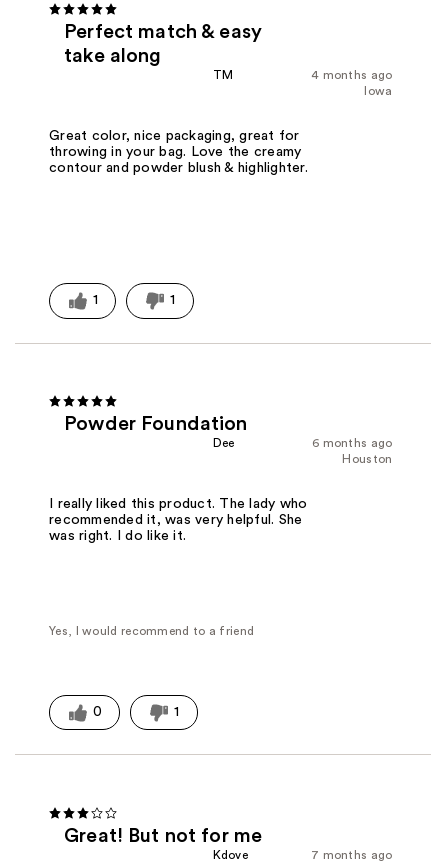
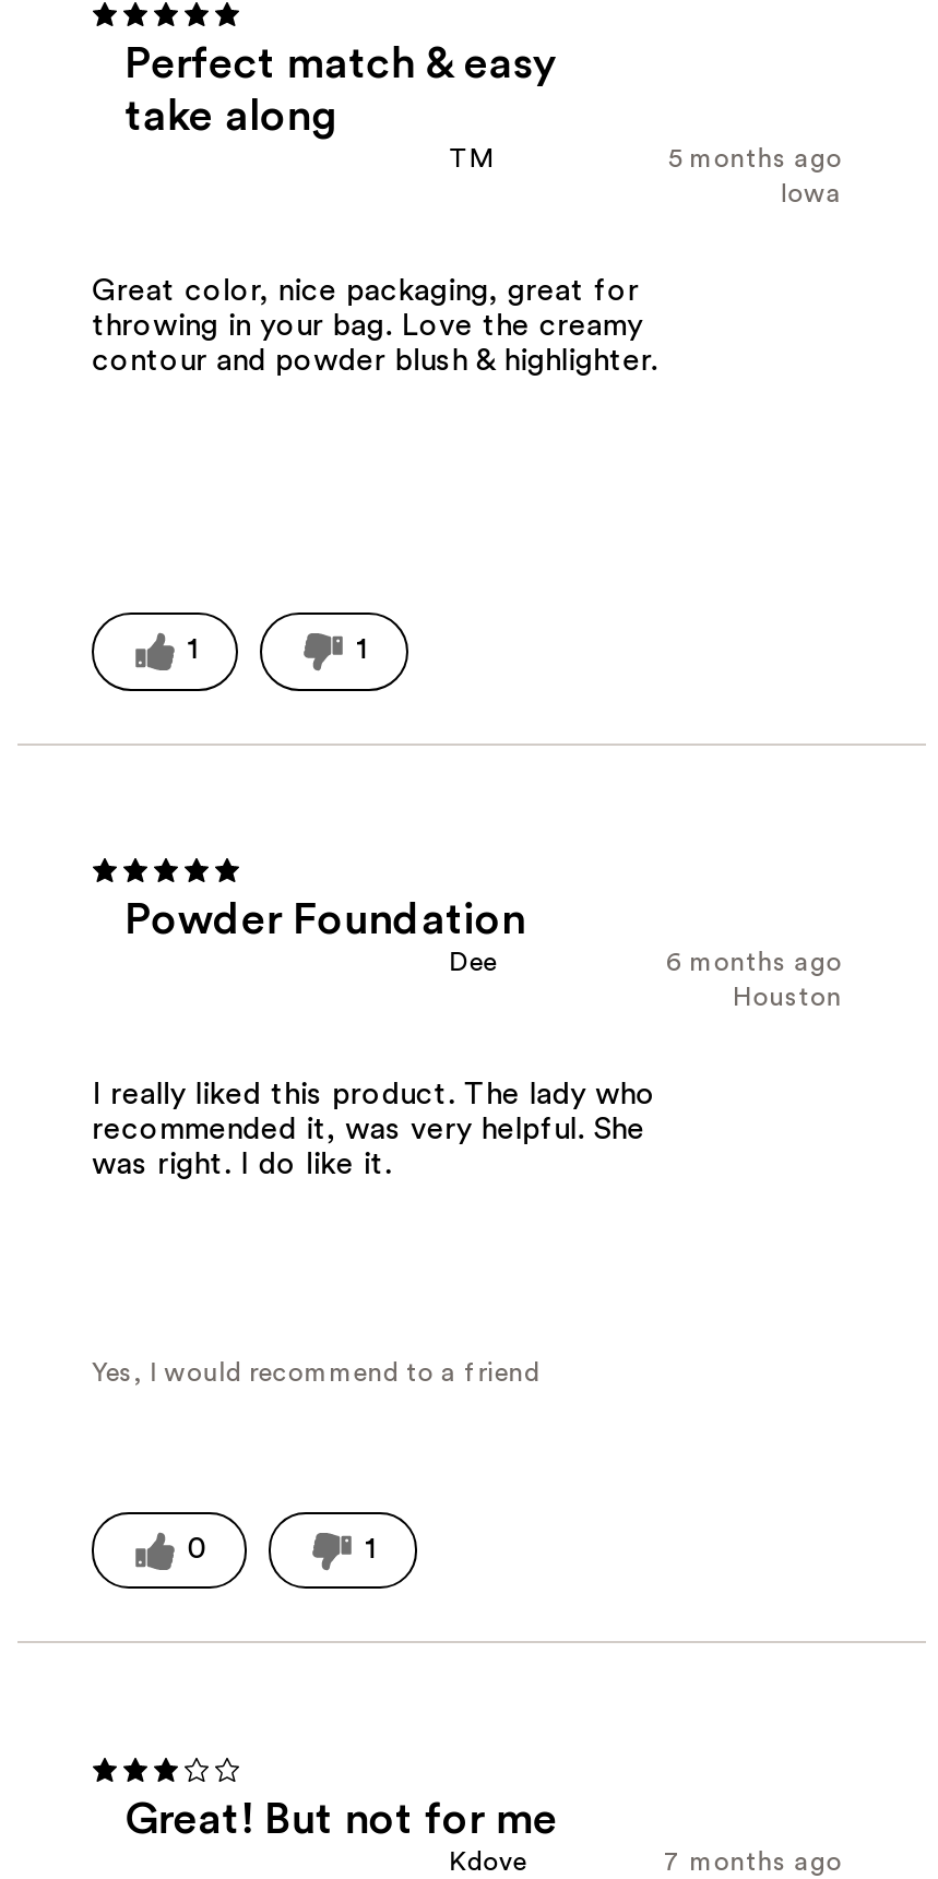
- 4 months ago
+ 5 months ago
